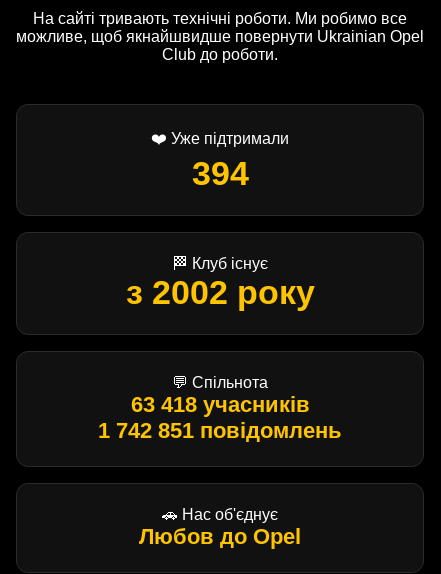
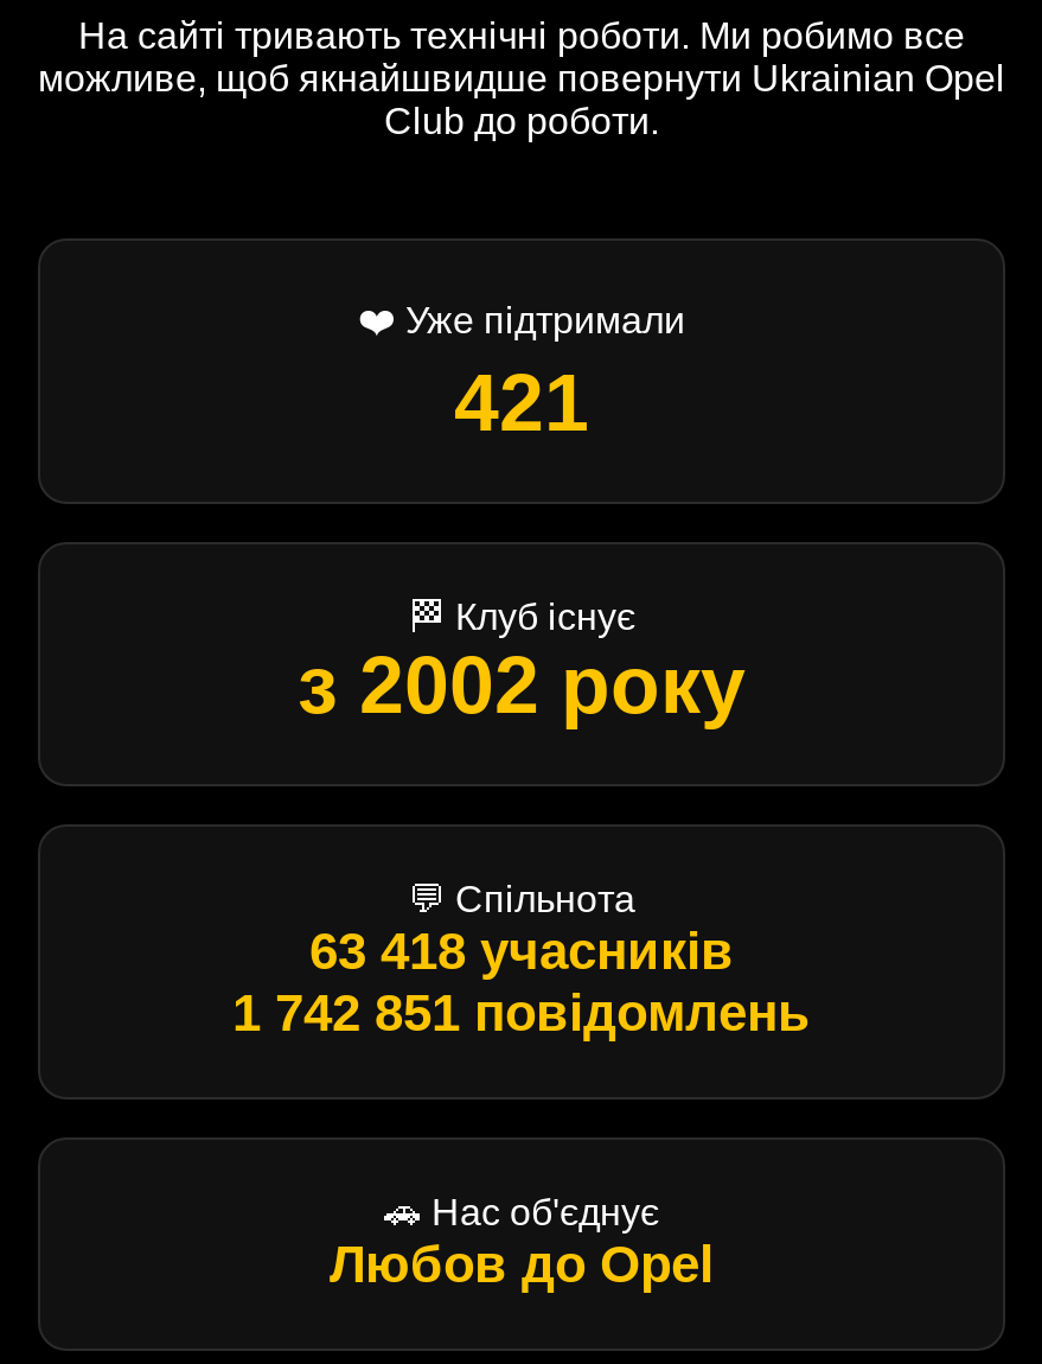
- 394
+ 421
